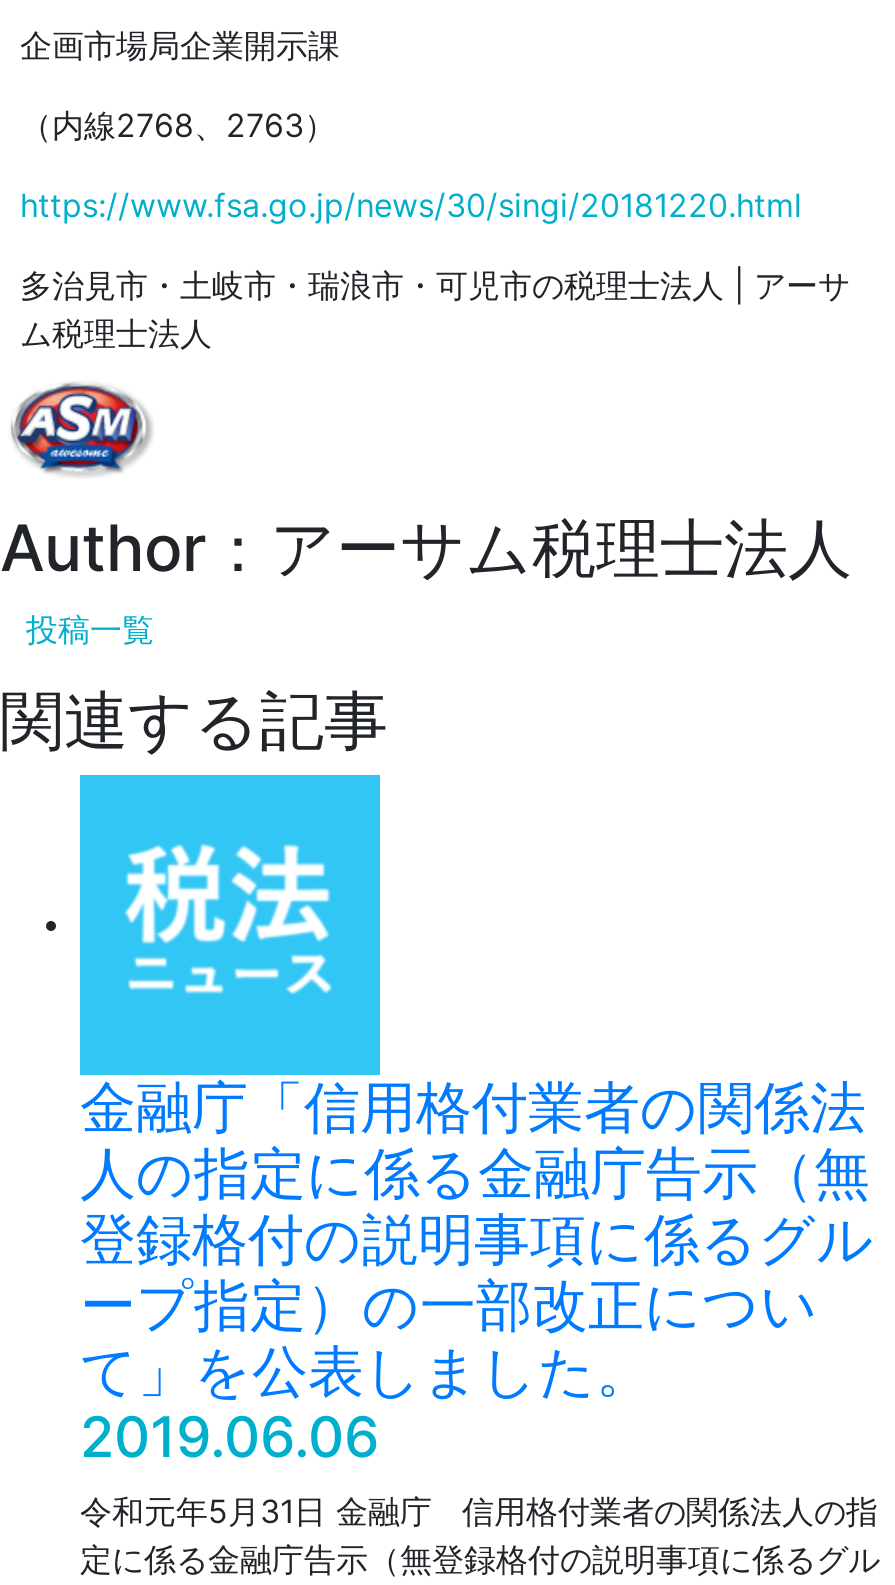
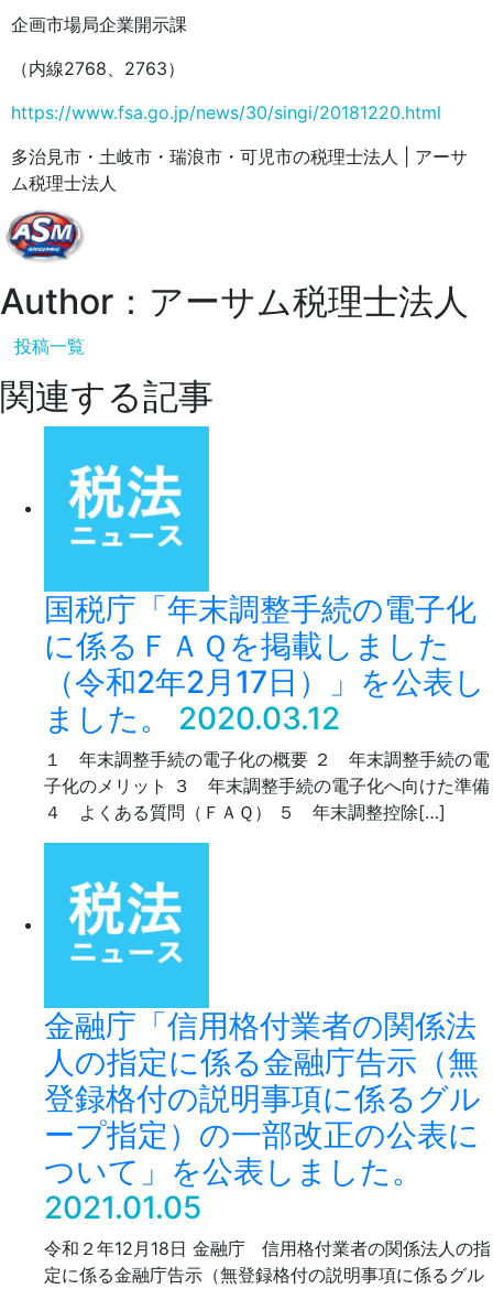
+ 国税庁「年末調整手続の電子化
+ に係るＦＡＱを掲載しました
+ （令和2年2月17日）」を公表し
+ ました。 2020.03.12
+ １ 年末調整手続の電子化の概要 ２ 年末調整手続の電
+ 子化のメリット ３ 年末調整手続の電子化へ向けた準備
+ ４ よくある質問（ＦＡＱ） ５ 年末調整控除[…]

- ープ指定）の一部改正につい
- て」を公表しました。
- 2019.06.06
- 令和元年5月31日 金融庁 信用格付業者の関係法人の指
+ ープ指定）の一部改正の公表に
+ ついて」を公表しました。
+ 2021.01.05
+ 令和２年12月18日 金融庁 信用格付業者の関係法人の指
